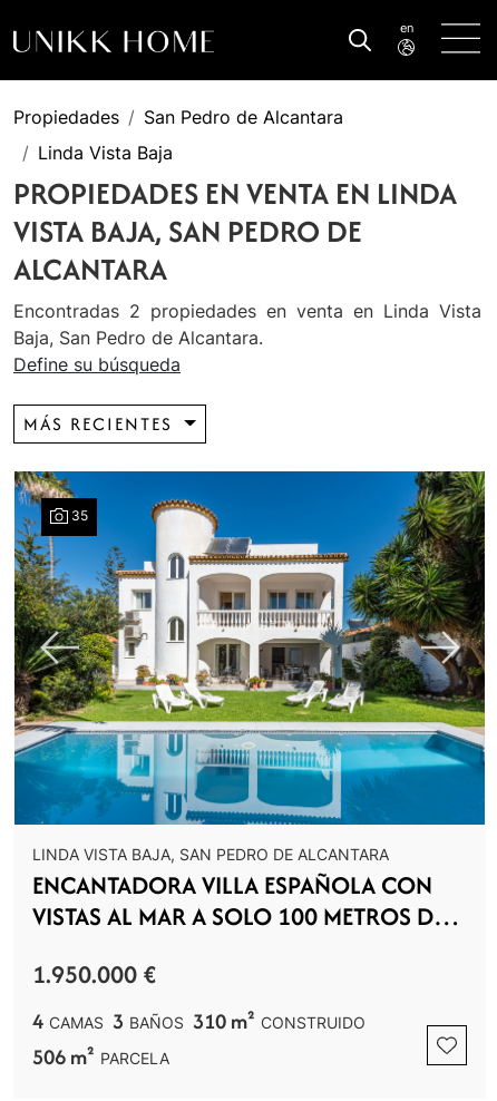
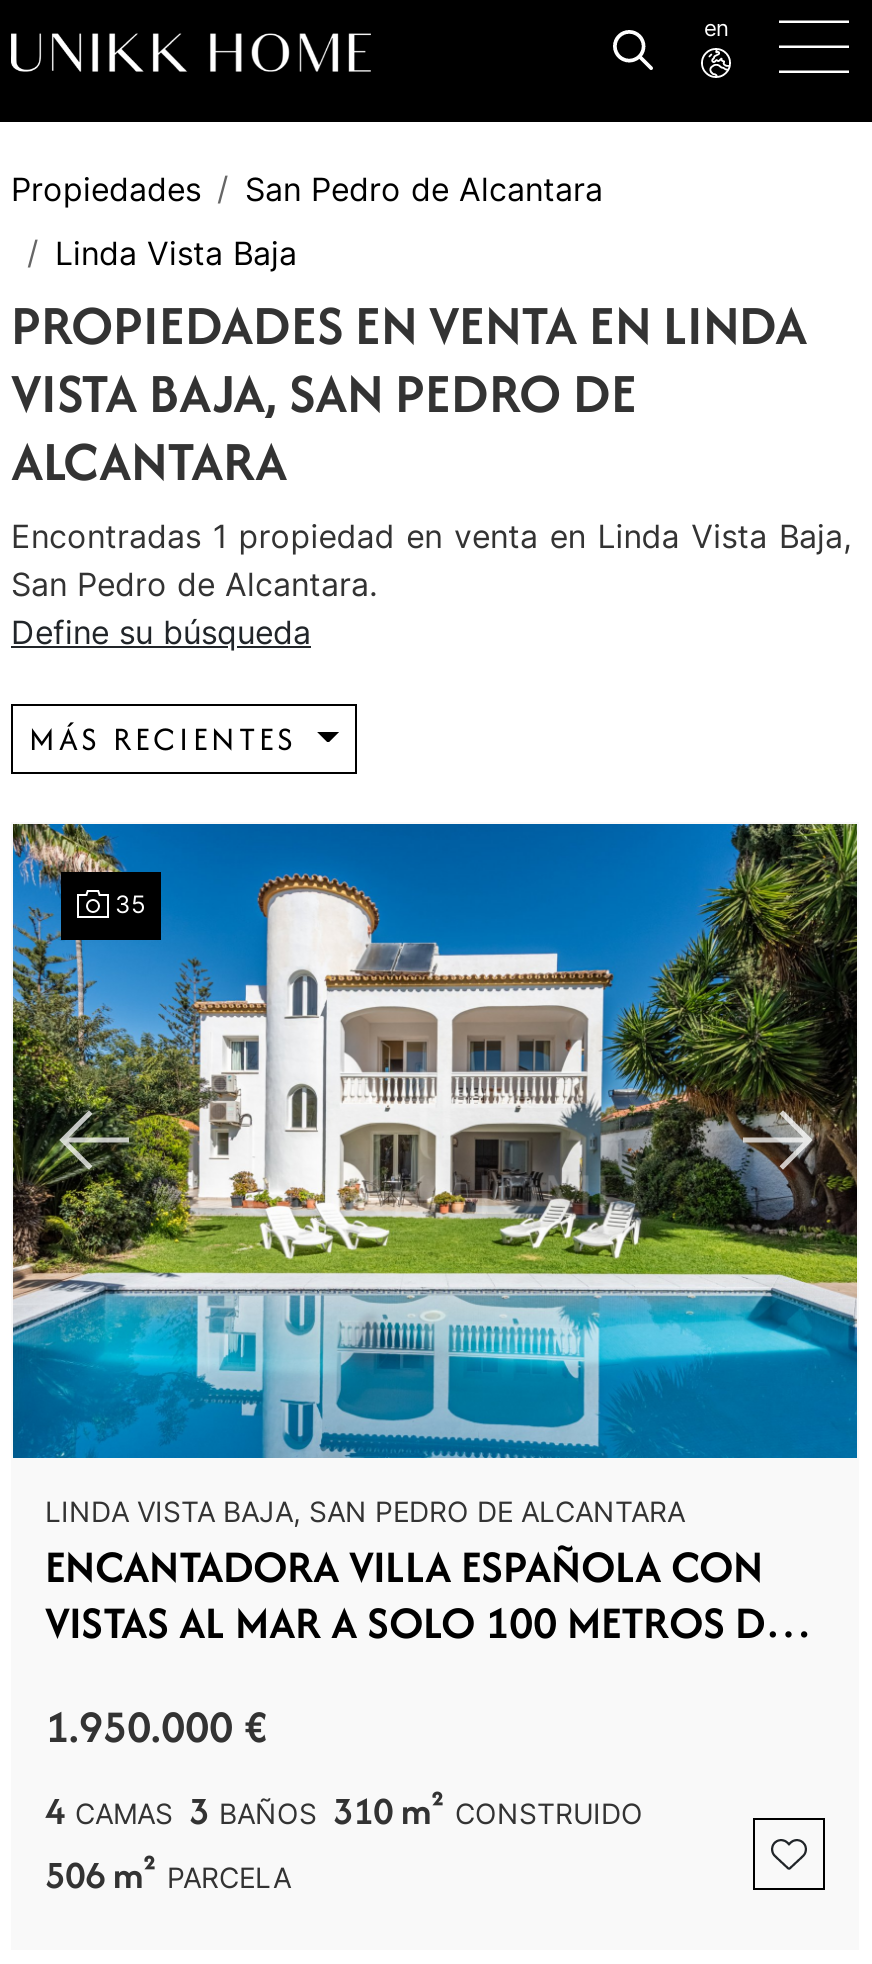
- Encontradas 2 propiedades en venta en Linda Vista
- Baja, San Pedro de Alcantara.
+ Encontradas 1 propiedad en venta en Linda Vista Baja,
+ San Pedro de Alcantara.
